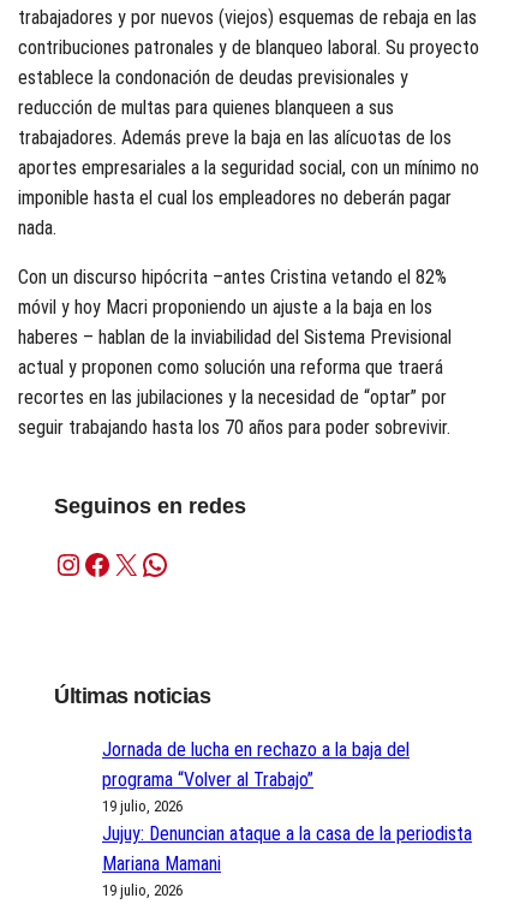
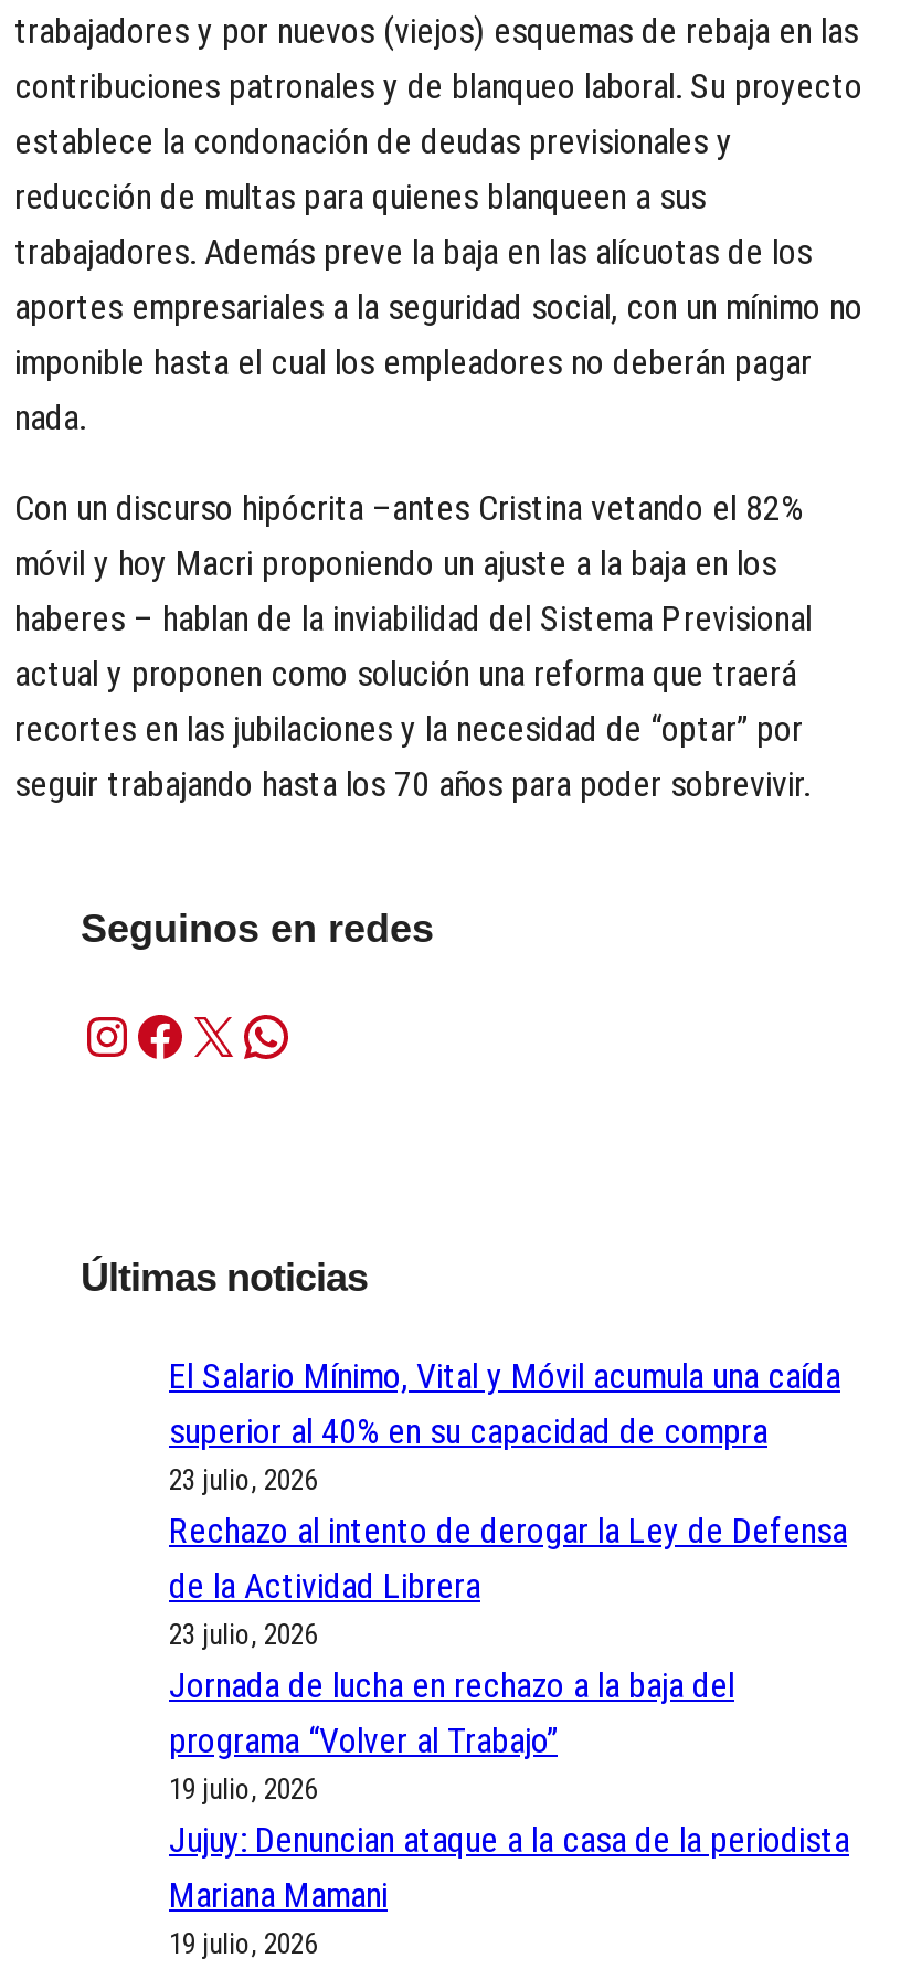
+ El Salario Mínimo, Vital y Móvil acumula una caída
+ superior al 40% en su capacidad de compra
+ 23 julio, 2026
+ Rechazo al intento de derogar la Ley de Defensa
+ de la Actividad Librera
+ 23 julio, 2026
